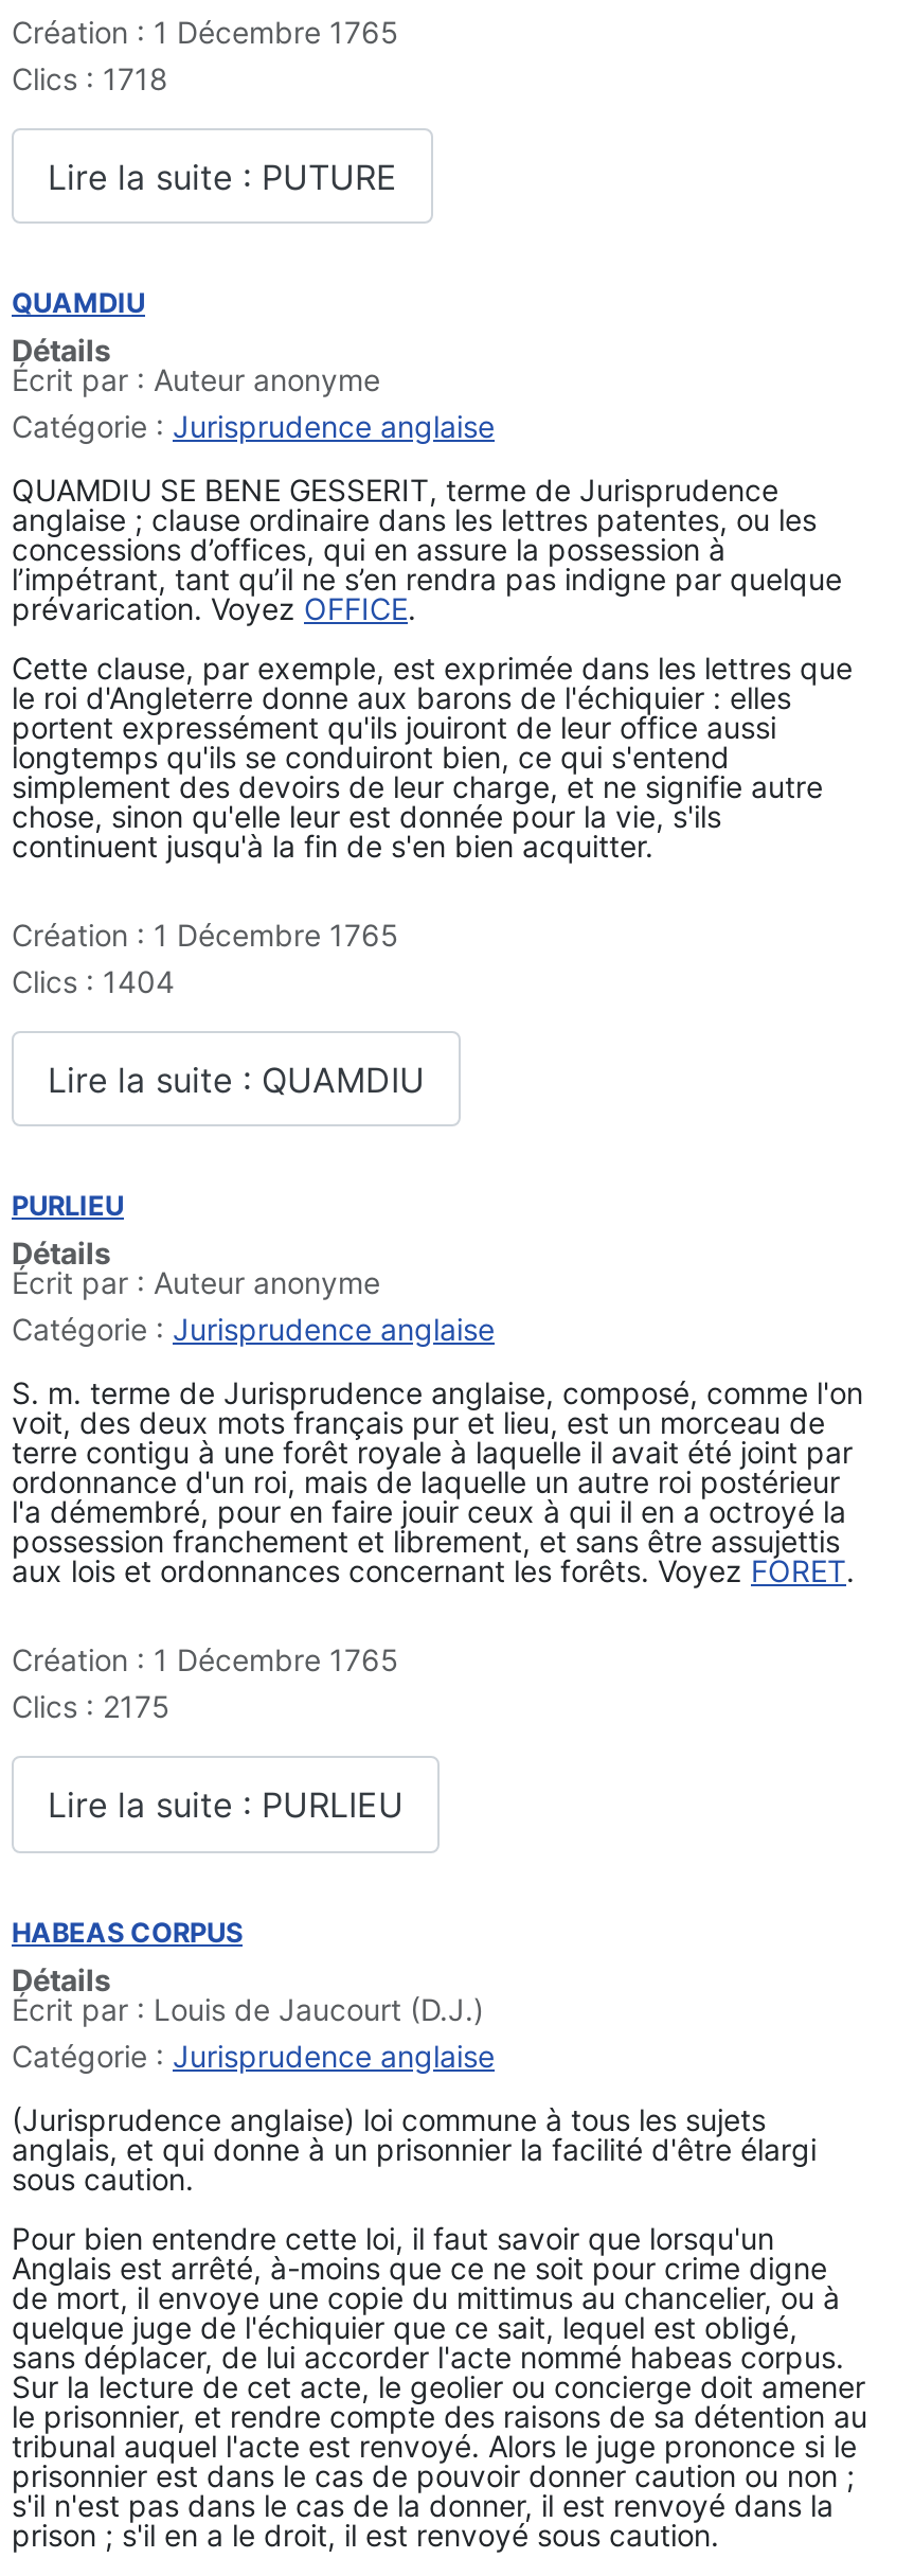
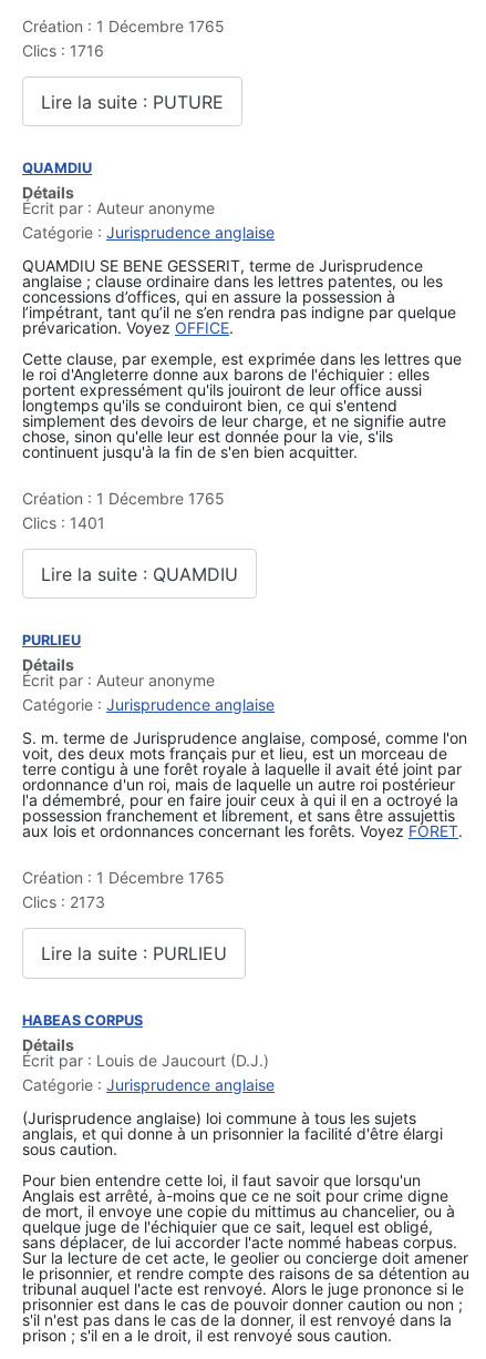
- Clics : 1718
+ Clics : 1716

- Clics : 1404
+ Clics : 1401

- Clics : 2175
+ Clics : 2173
